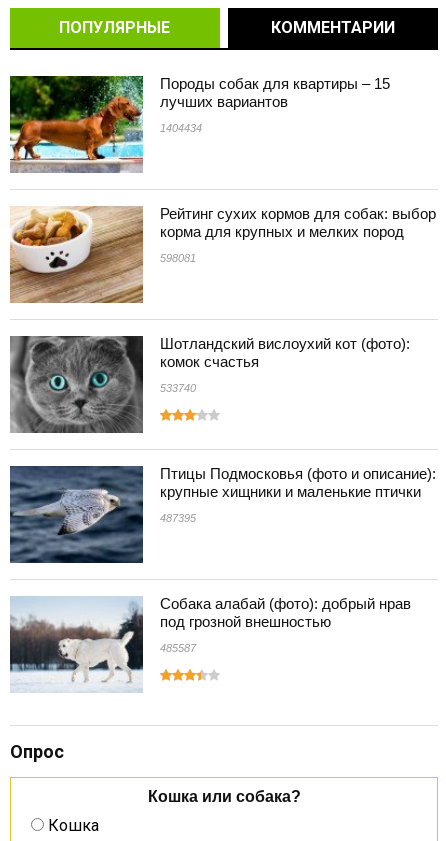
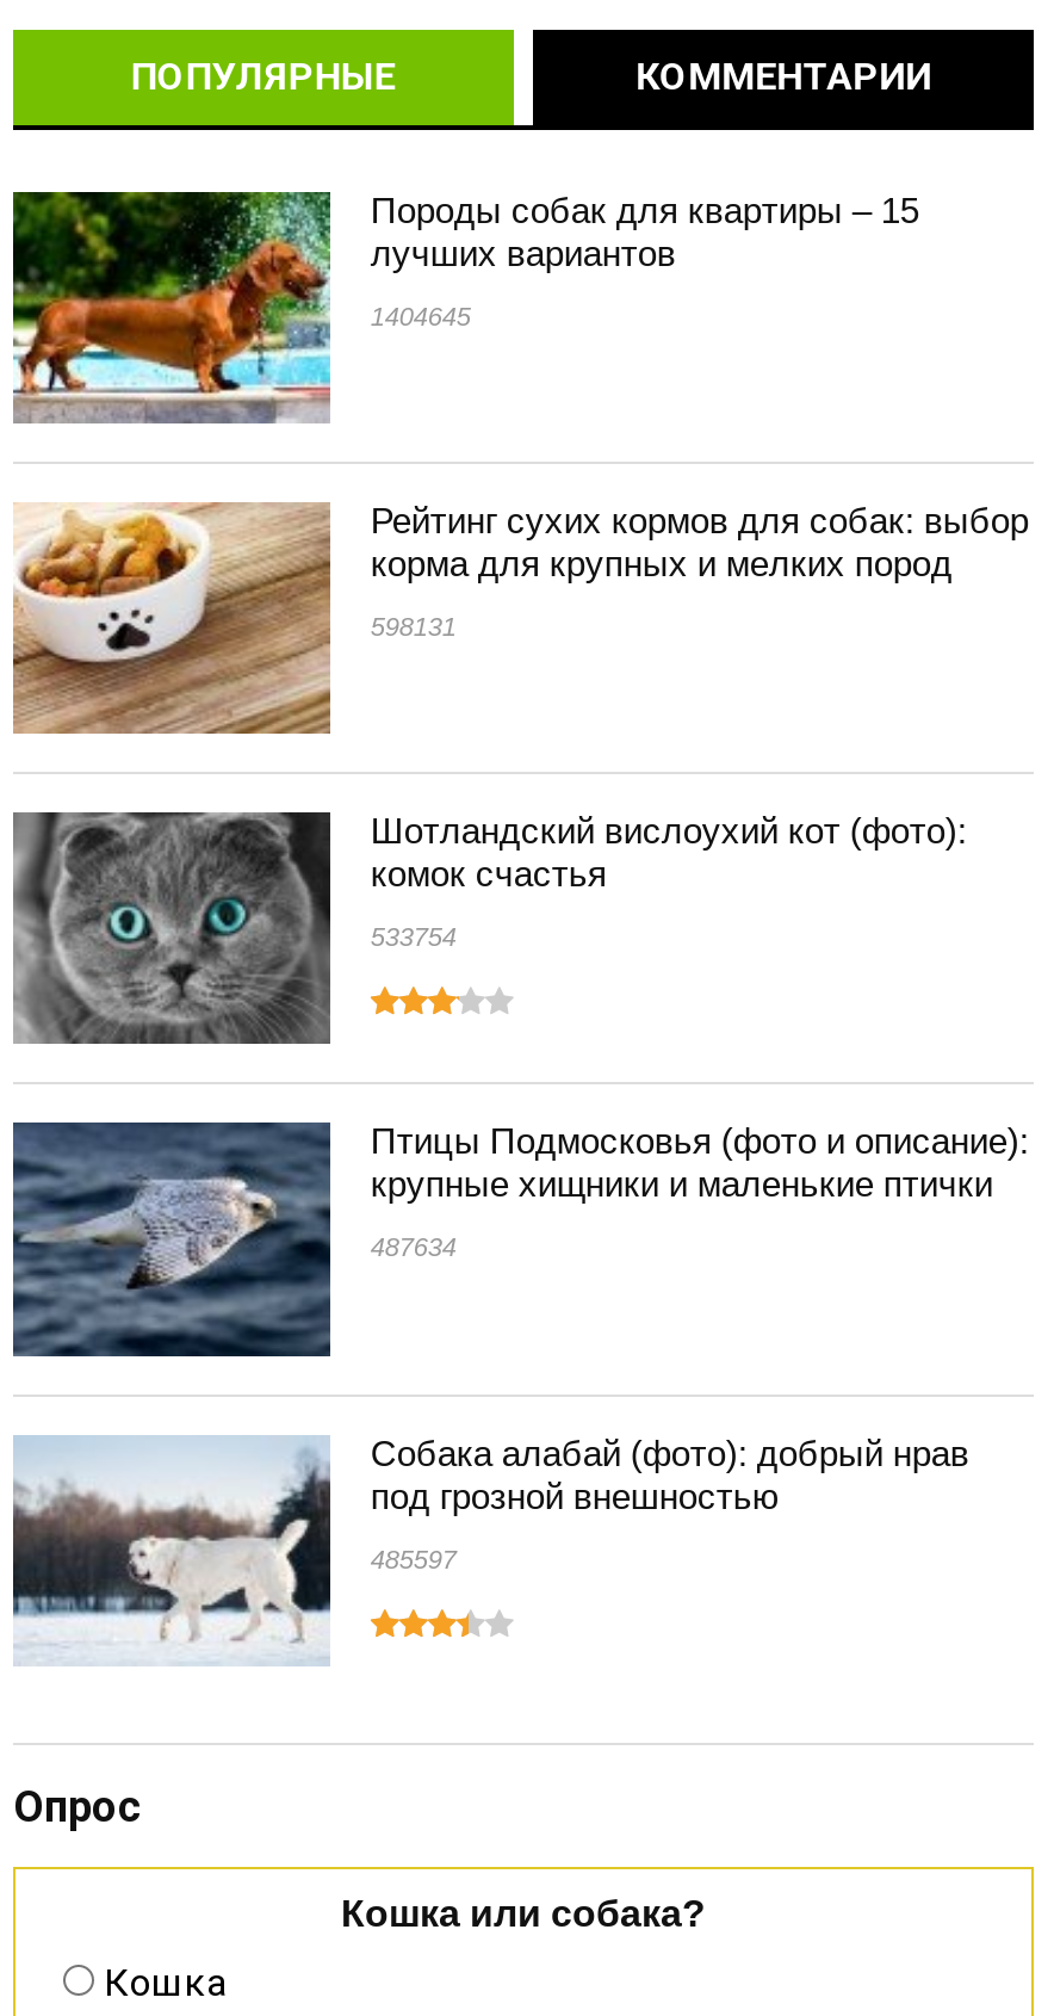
- 1404434
+ 1404645

- 598081
+ 598131

- 533740
+ 533754

- 487395
+ 487634

- 485587
+ 485597
